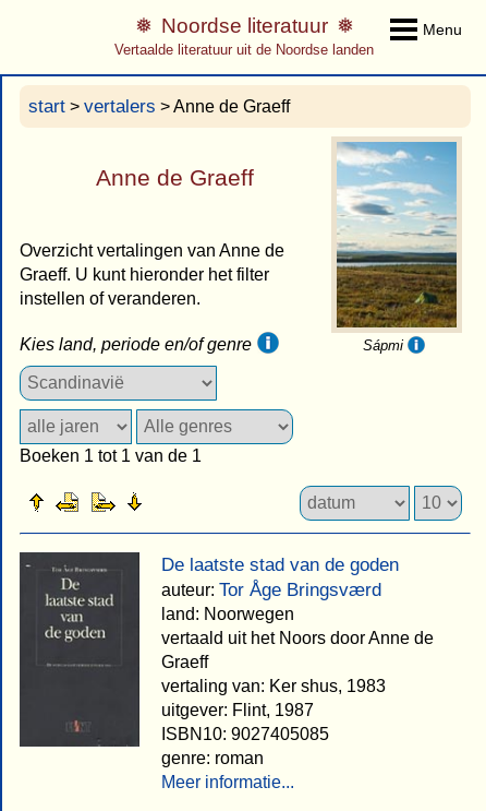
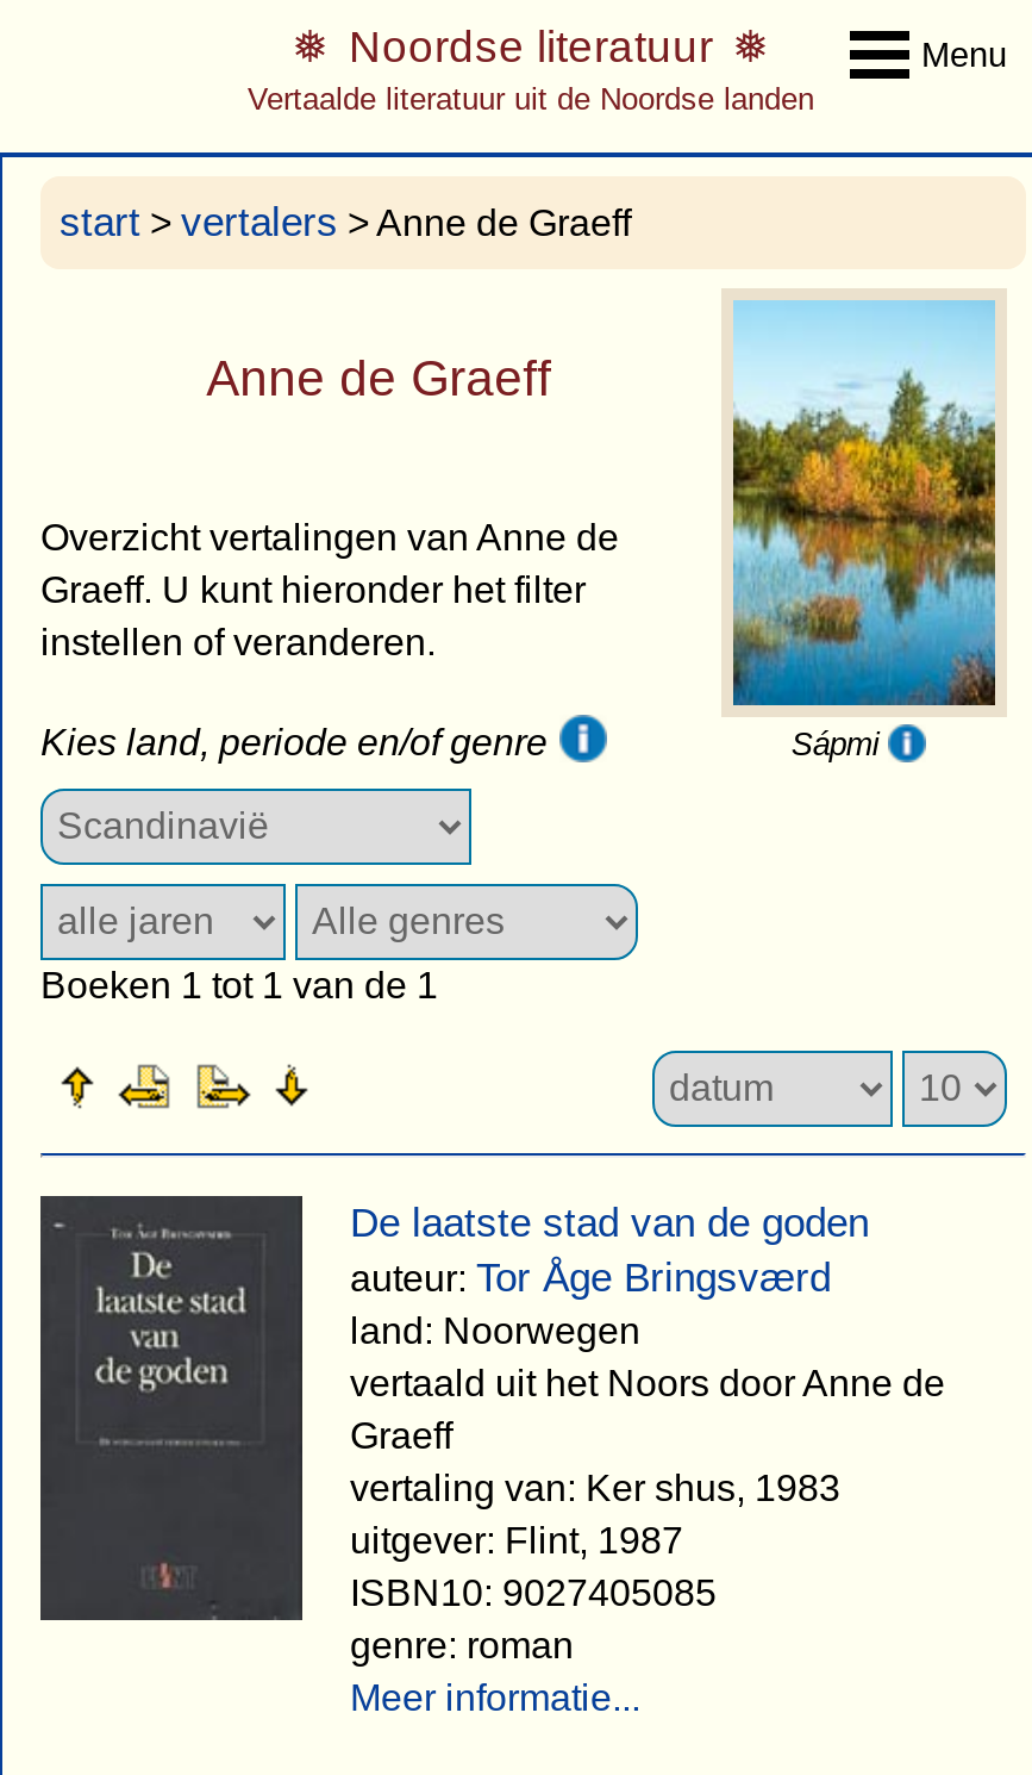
- [image]
+ [image]
